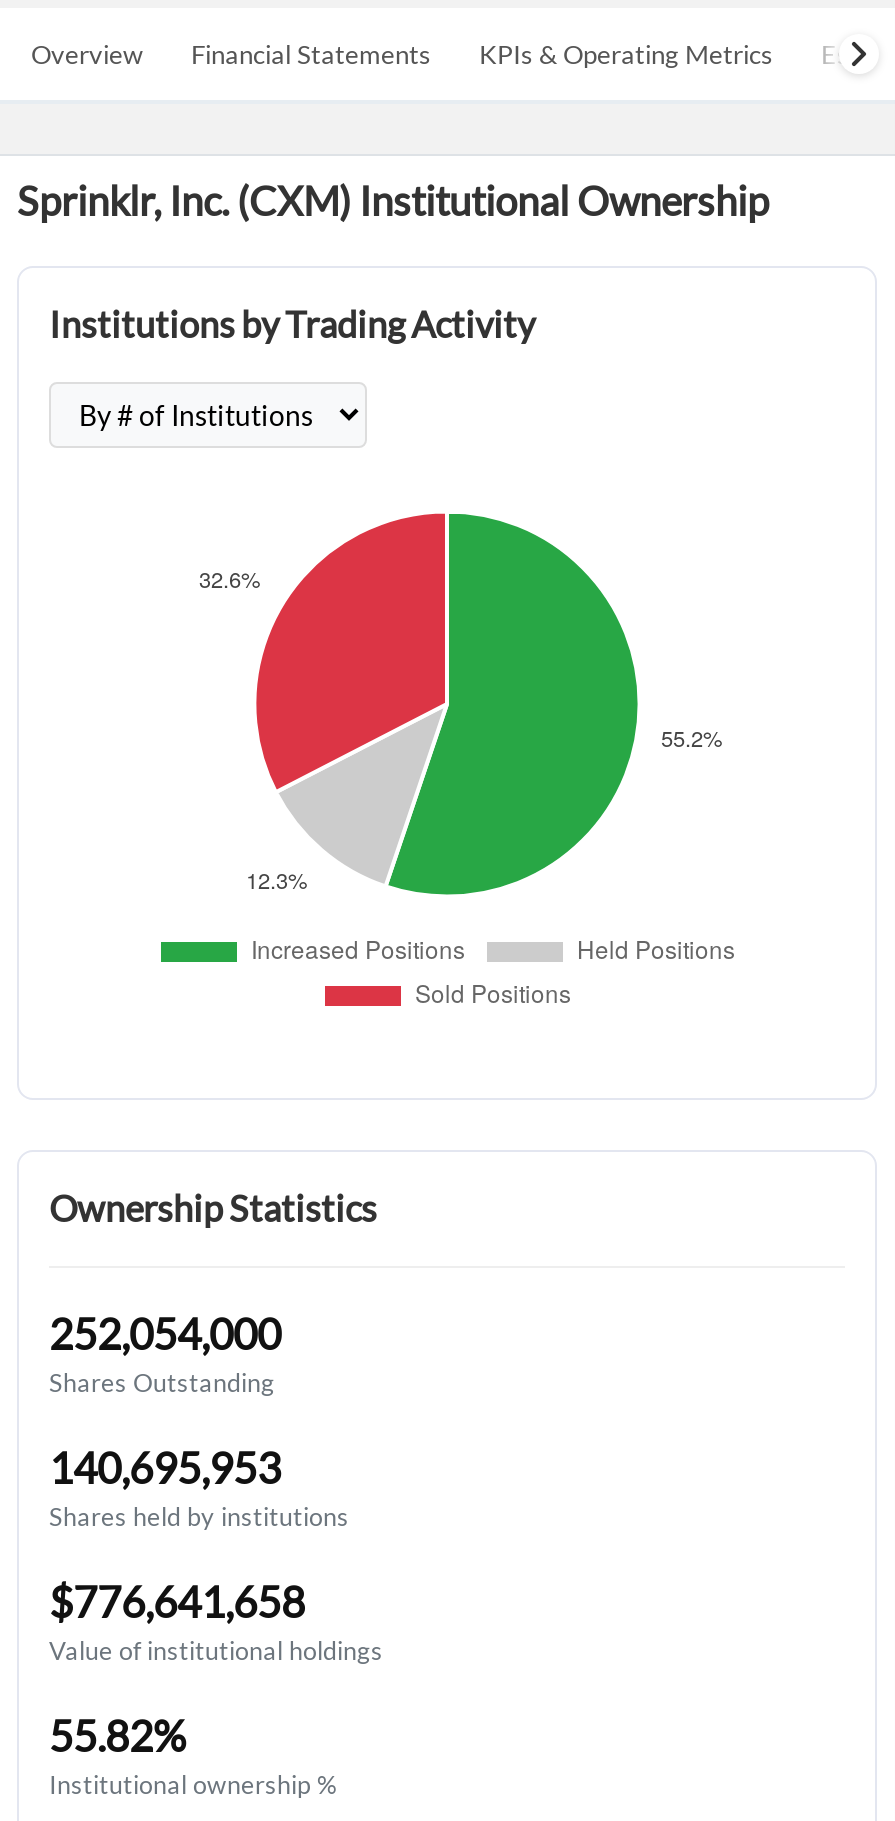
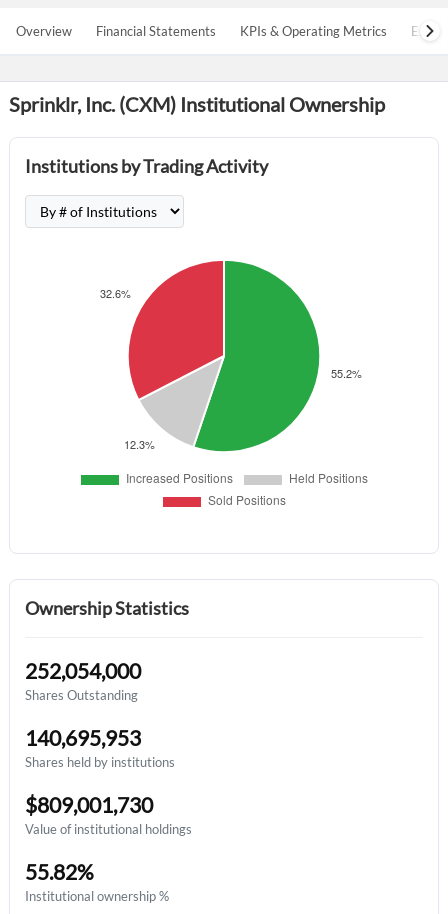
- $776,641,658
+ $809,001,730
